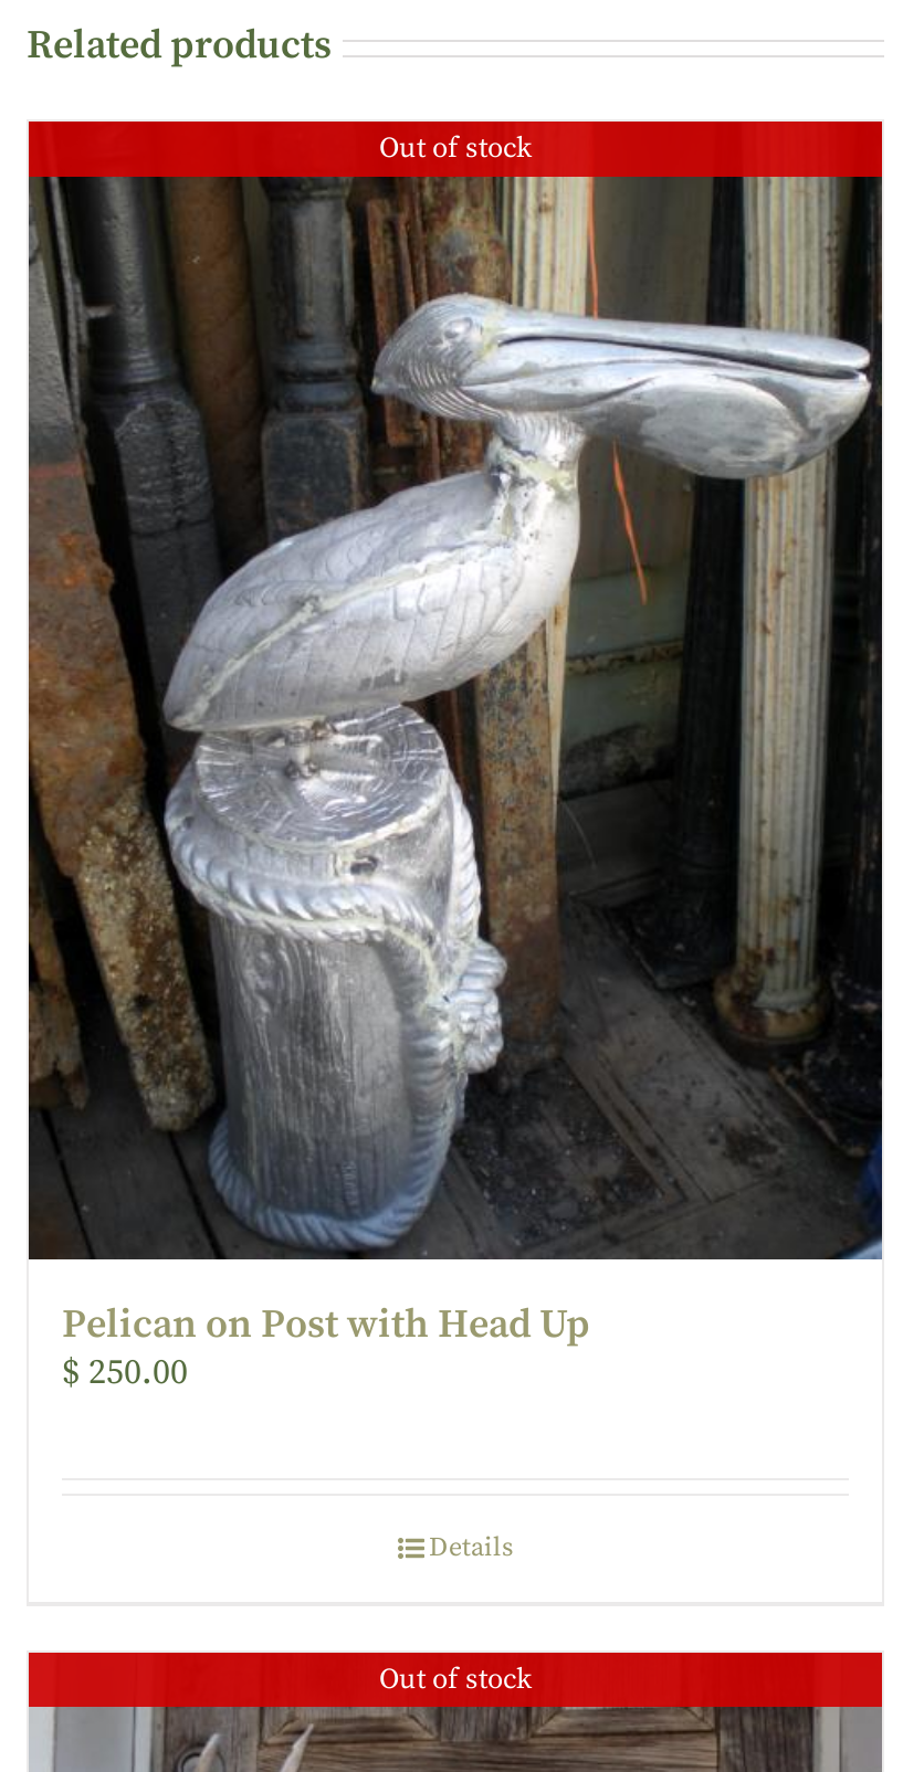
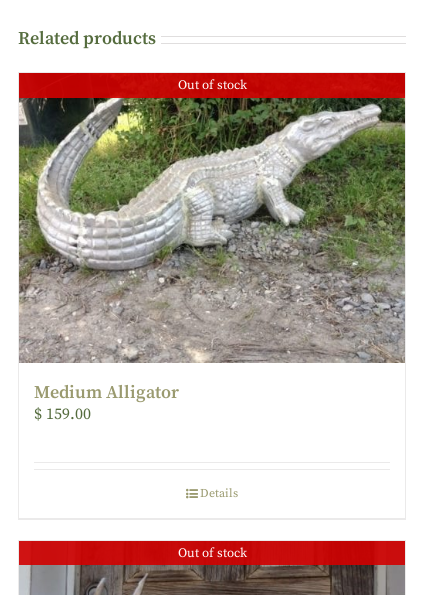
- [image]
- Pelican on Post with Head Up
- $250.00
+ [image]
+ Medium Alligator
+ $159.00
